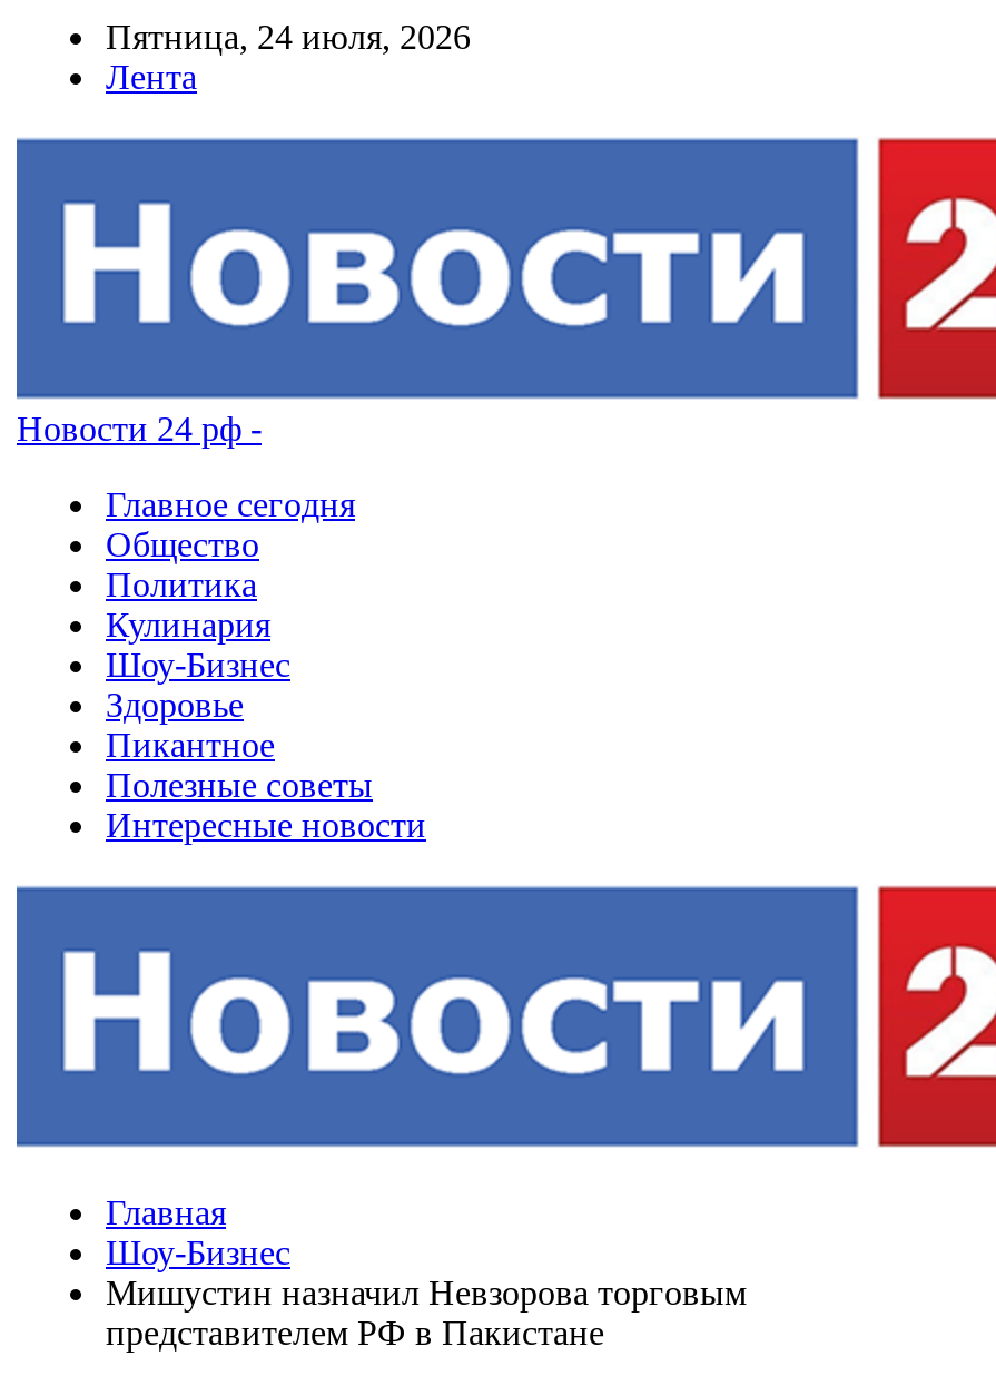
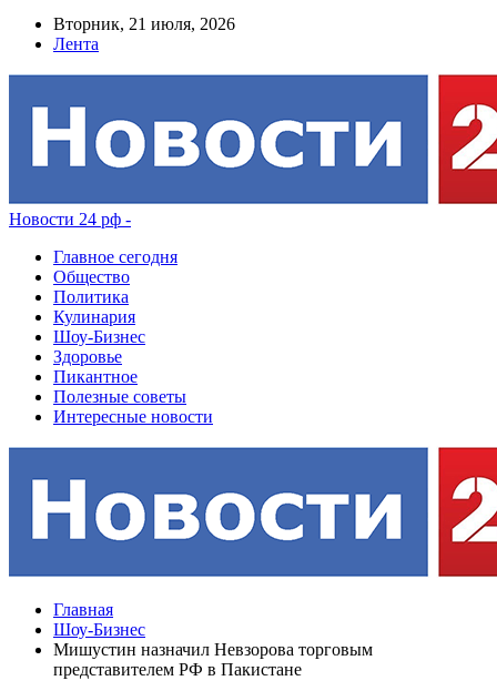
- Пятница, 24 июля, 2026
+ Вторник, 21 июля, 2026
